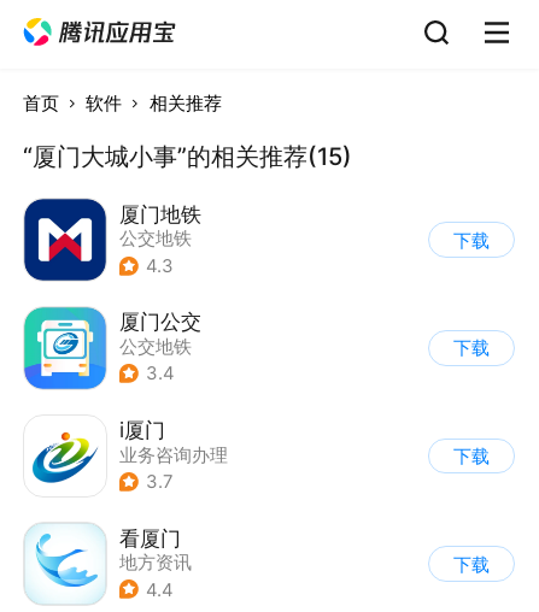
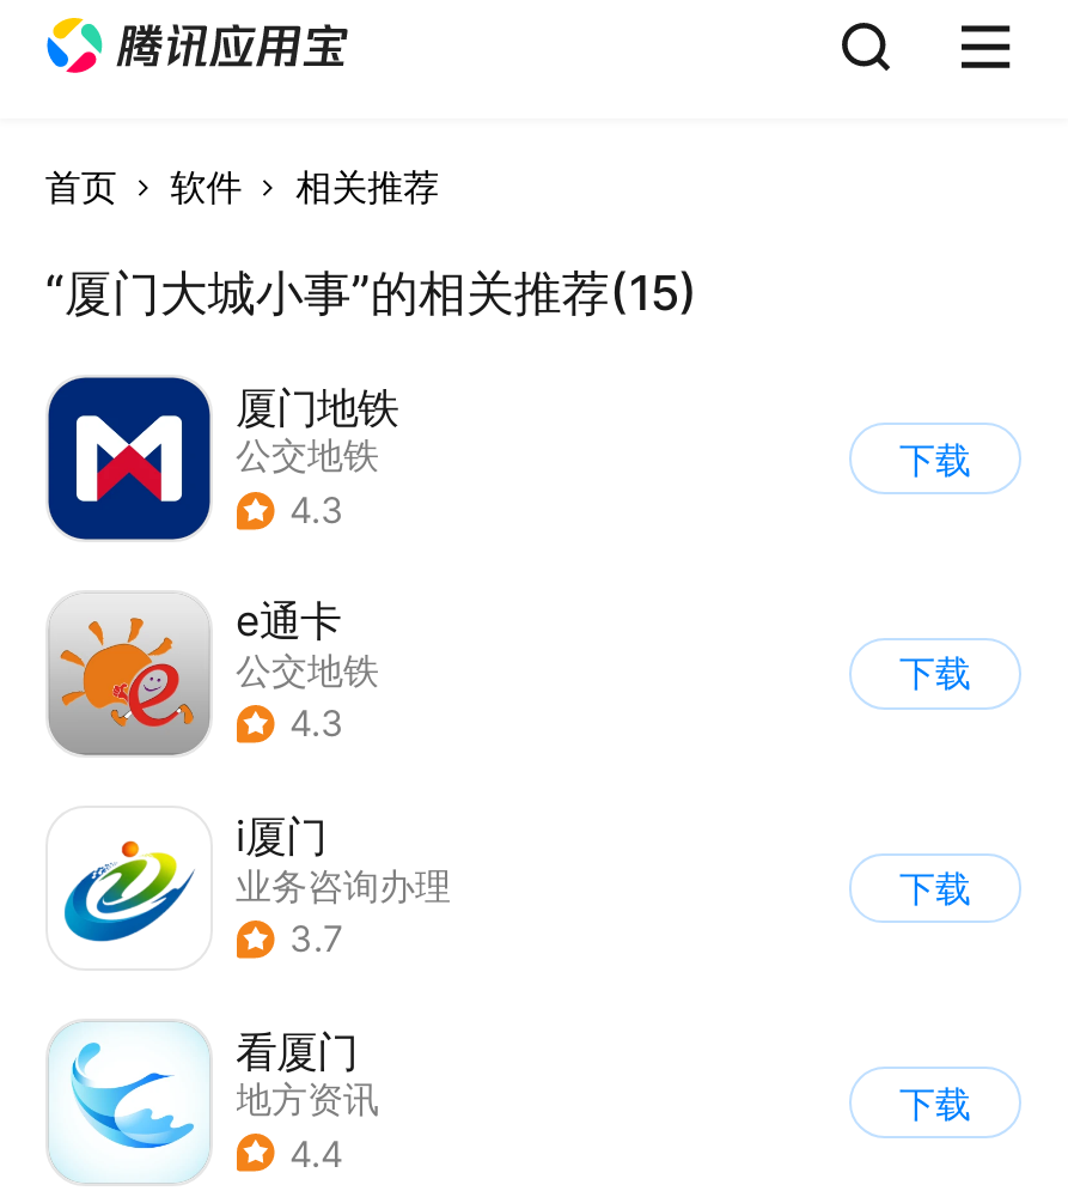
- [image]
- 厦门公交
+ [image]
+ e通卡

- 3.4
+ 4.3
